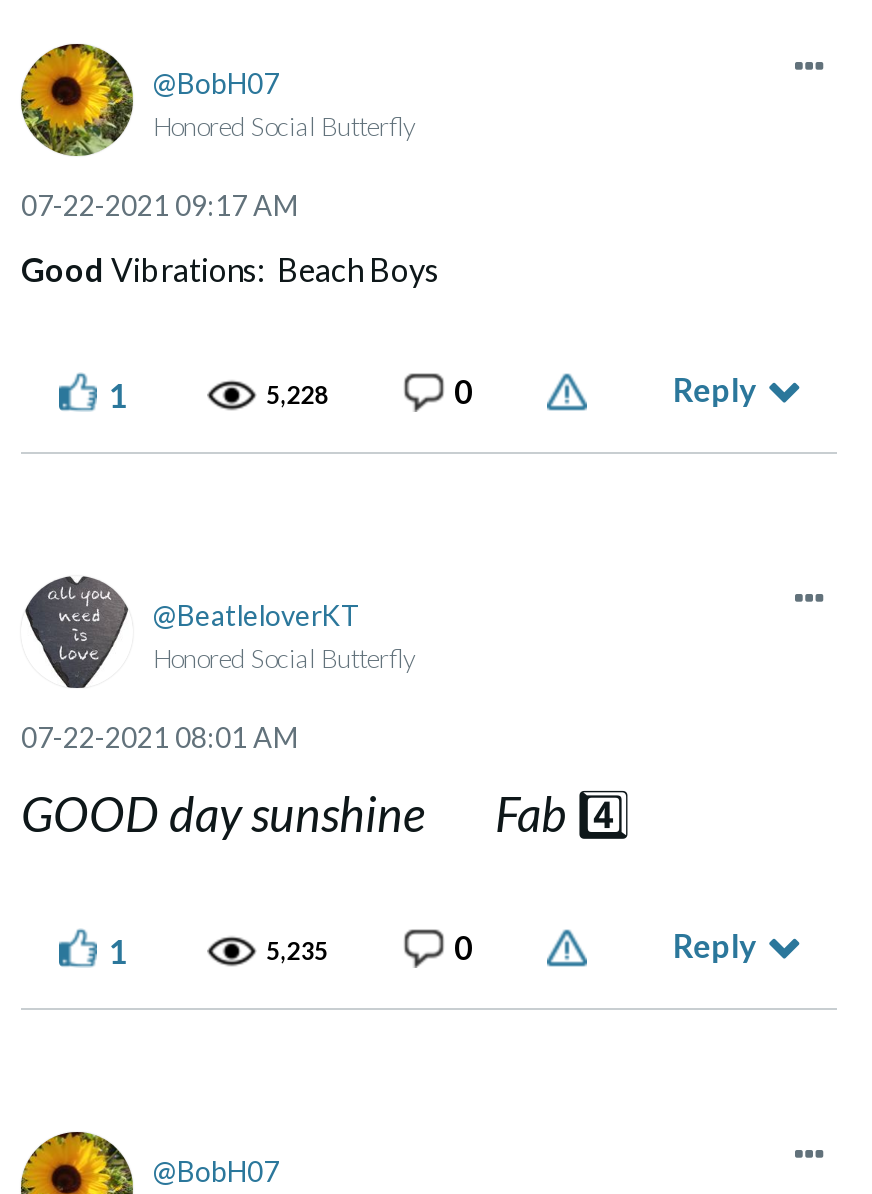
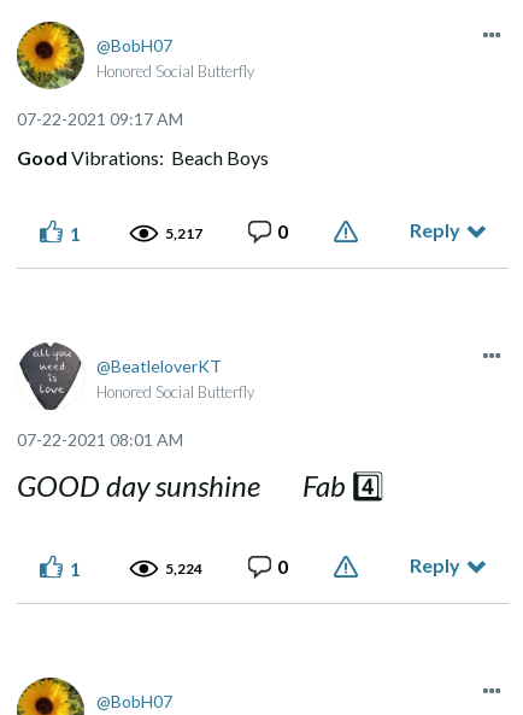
- 5,228
+ 5,217

- 5,235
+ 5,224
